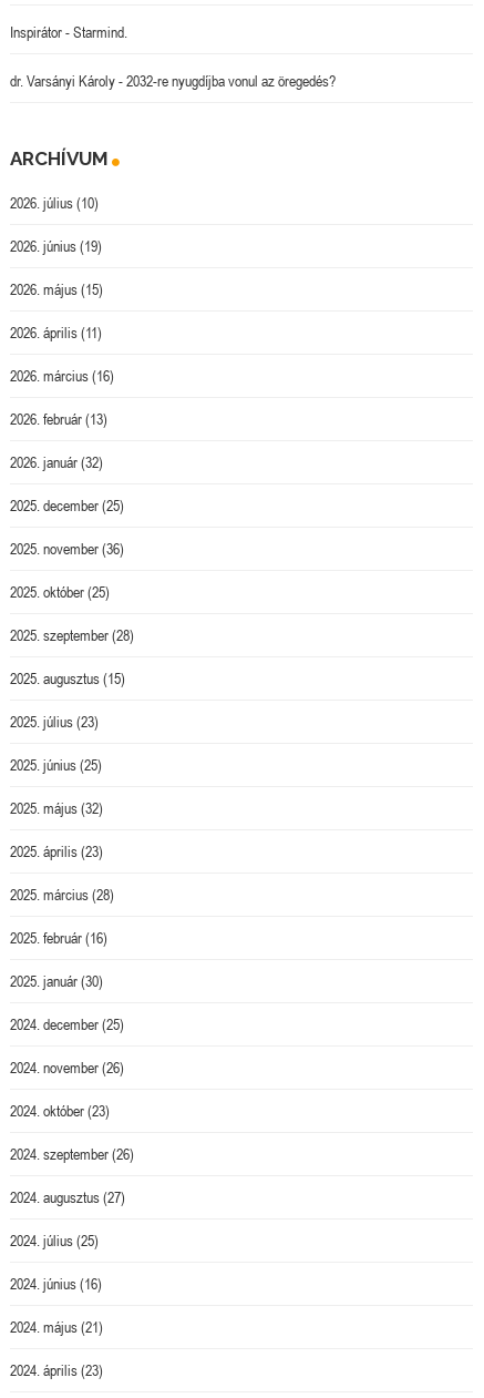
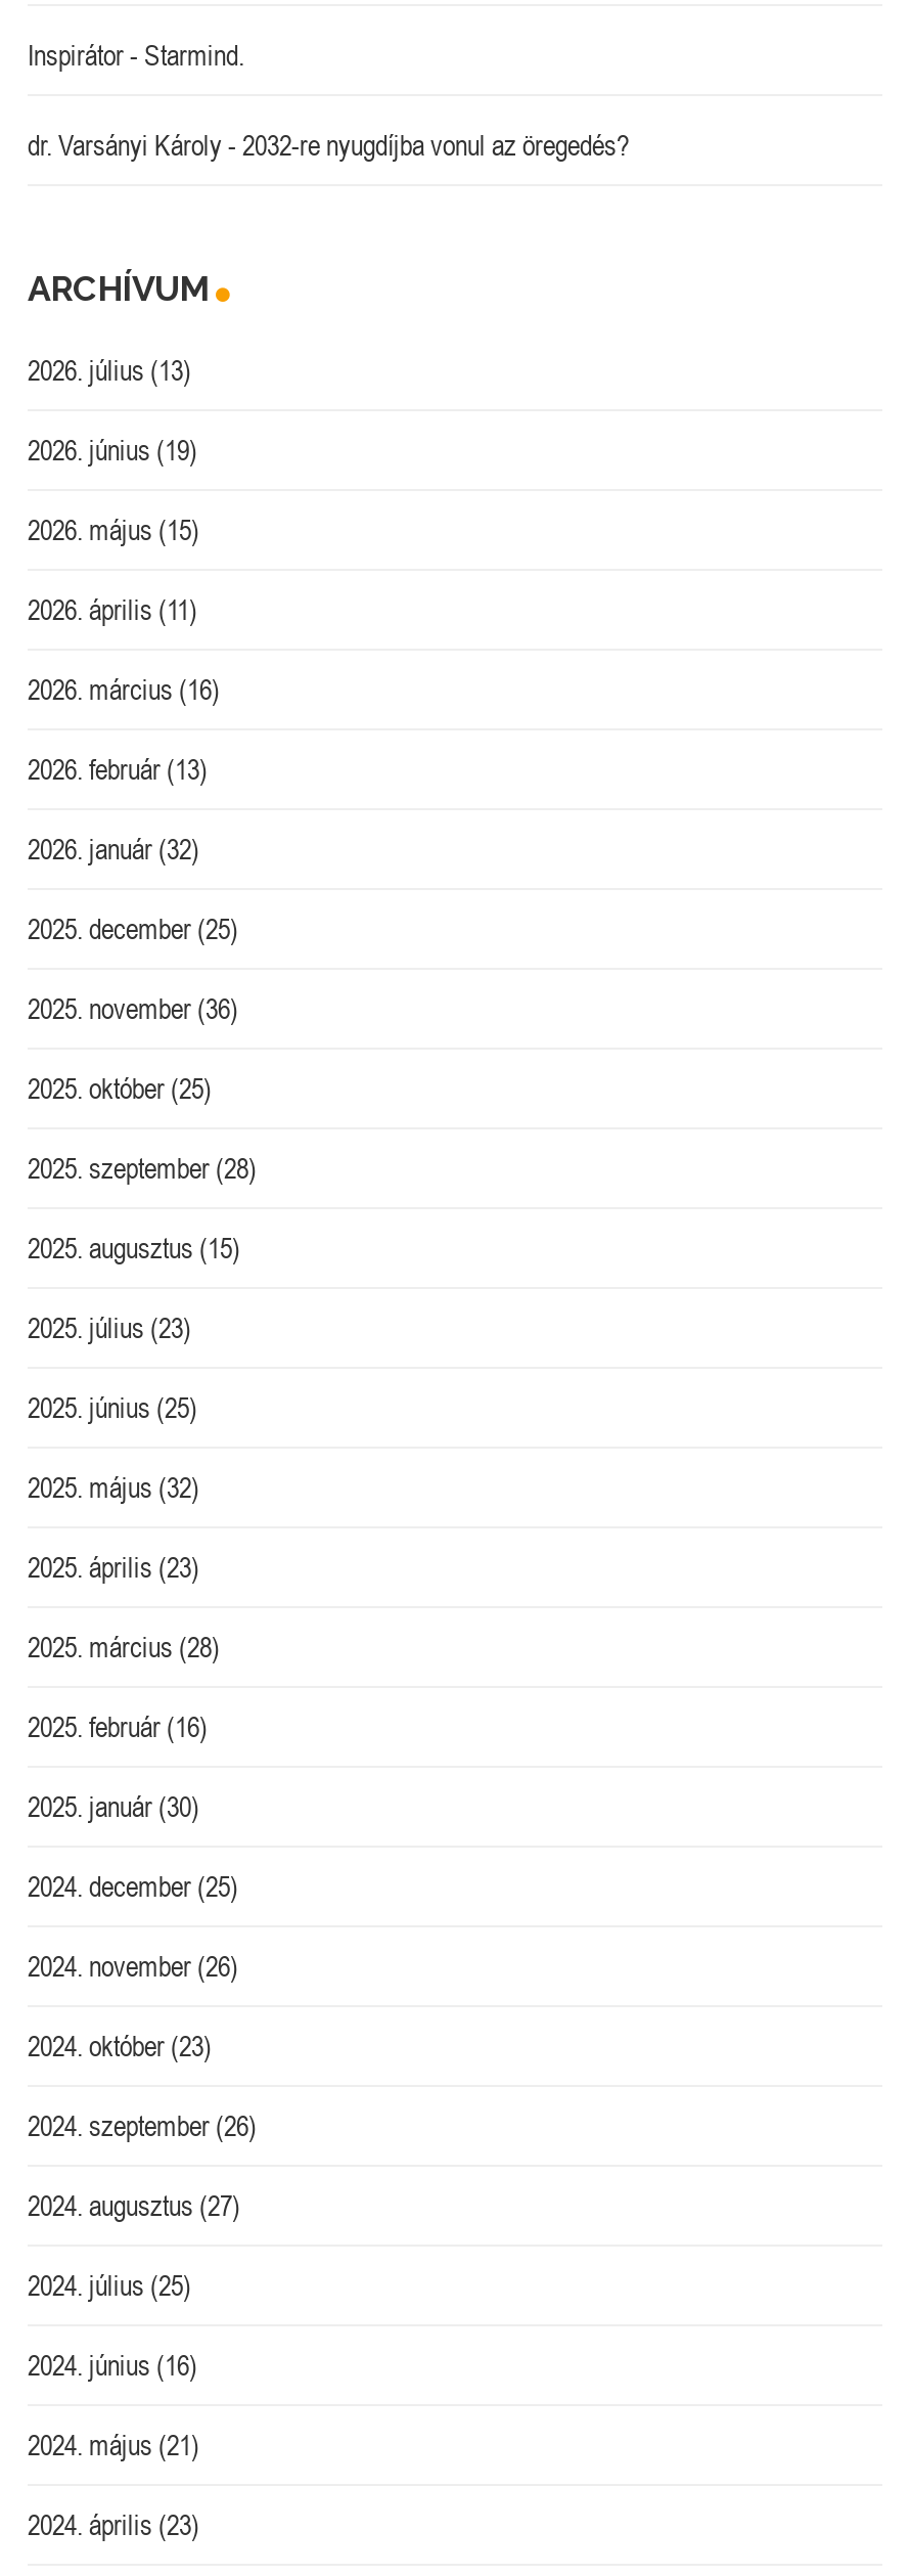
- 2026. július (10)
+ 2026. július (13)
